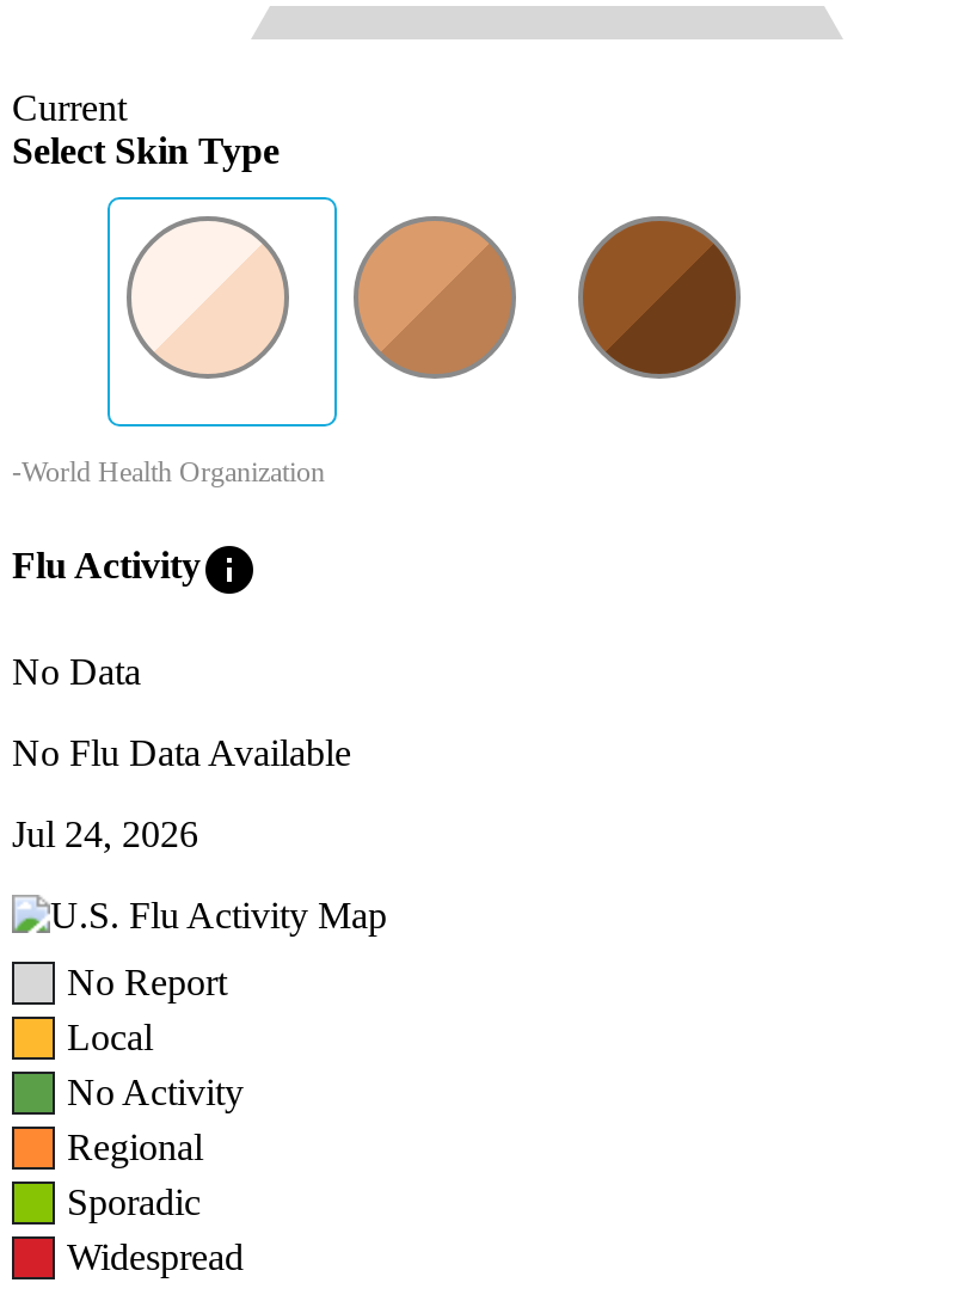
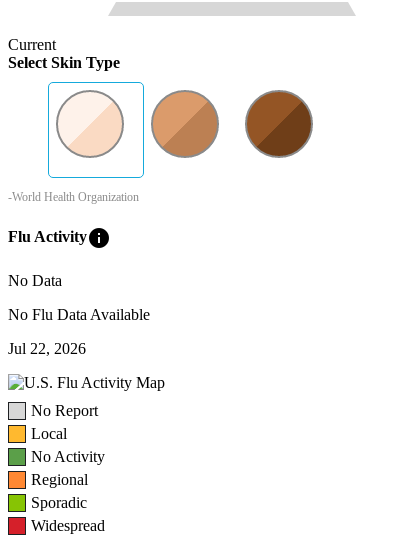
- Jul 24, 2026
+ Jul 22, 2026
